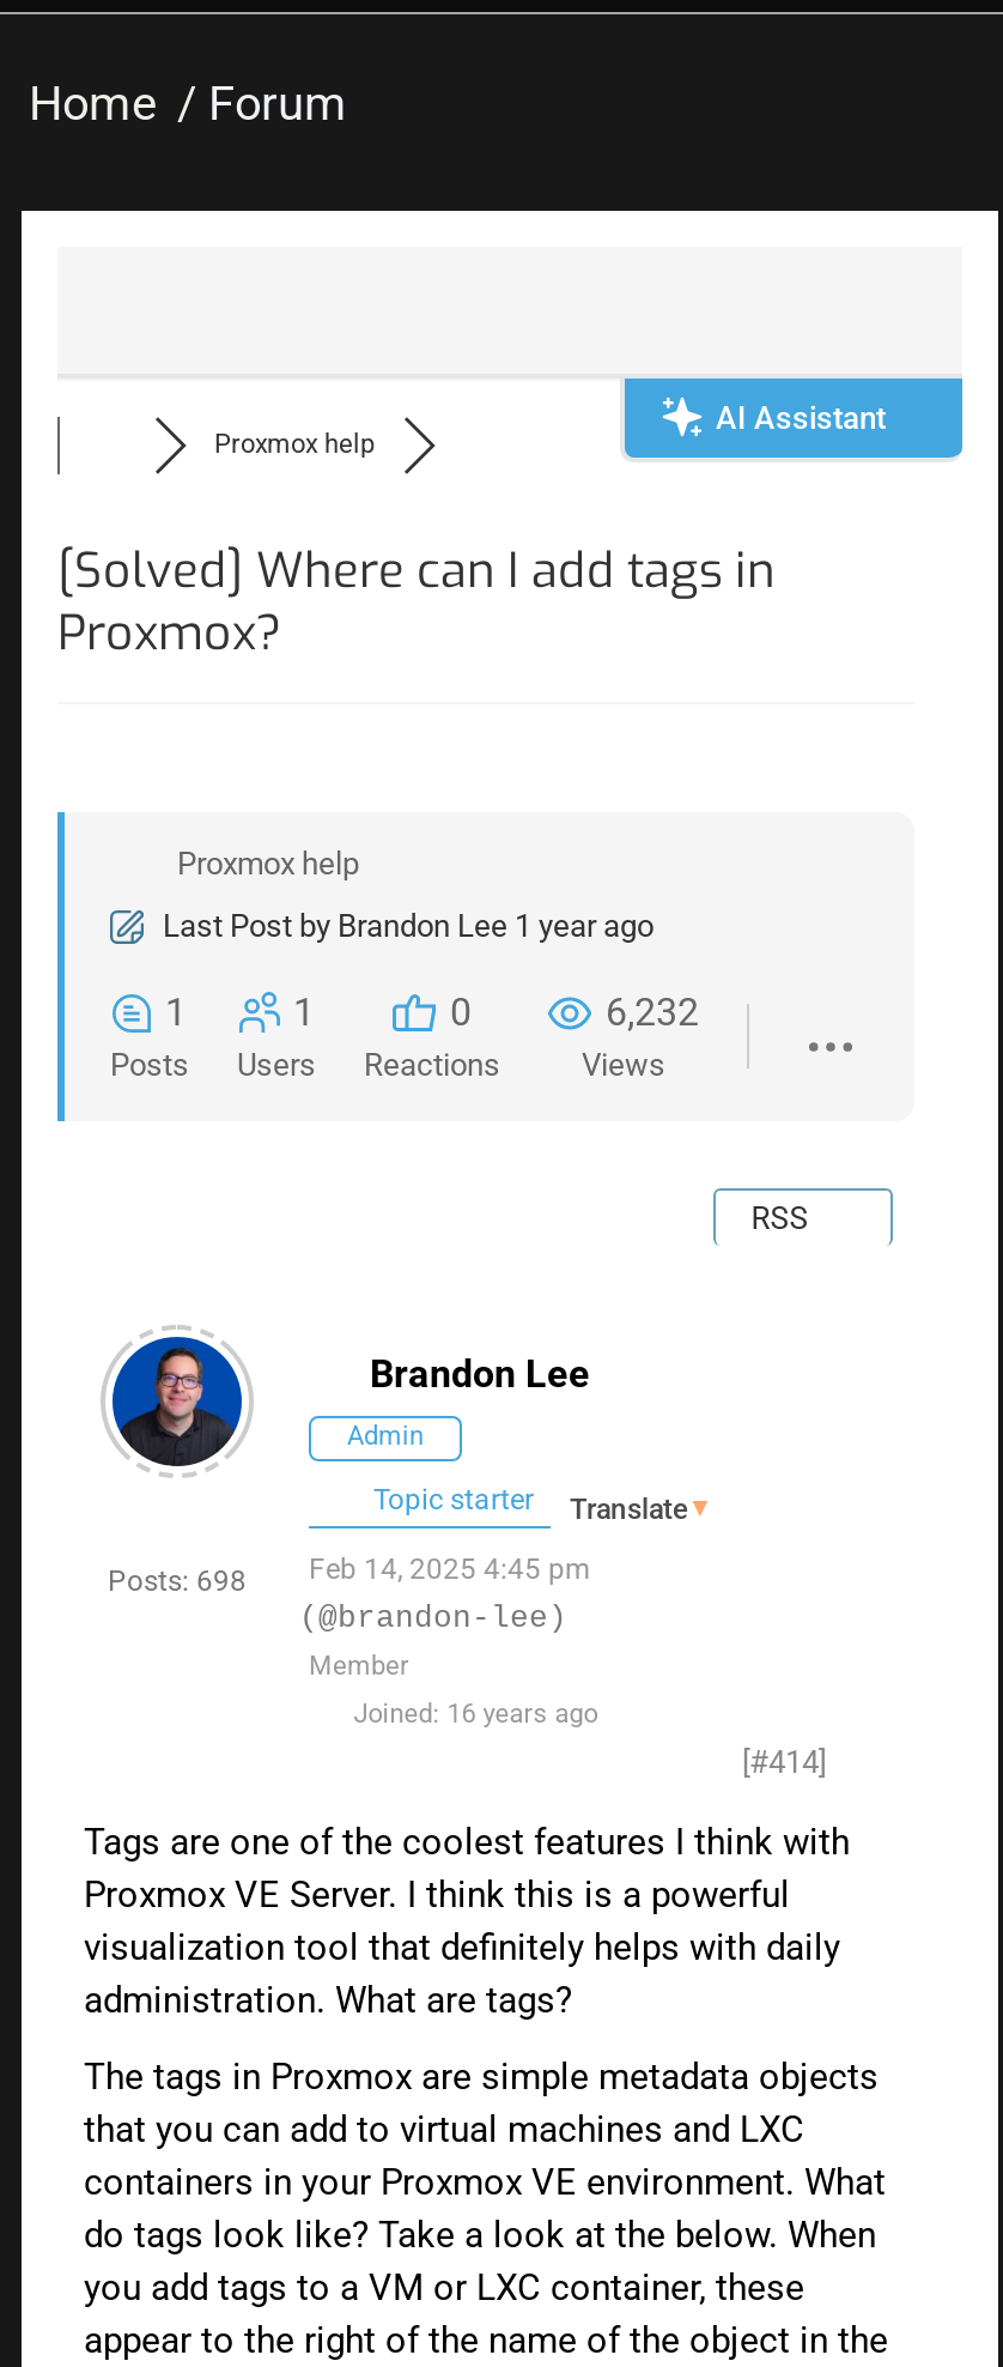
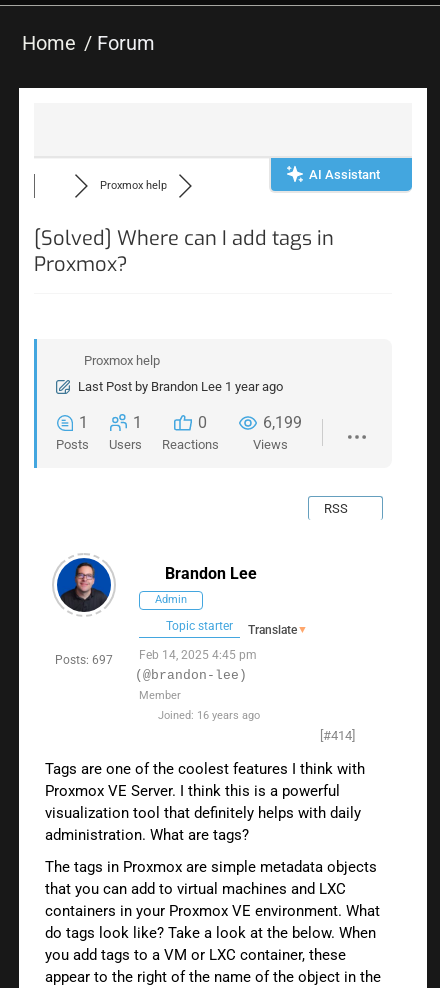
- 6,232
+ 6,199

- Posts: 698 Feb 14, 2025 4:45 pm
+ Posts: 697 Feb 14, 2025 4:45 pm
